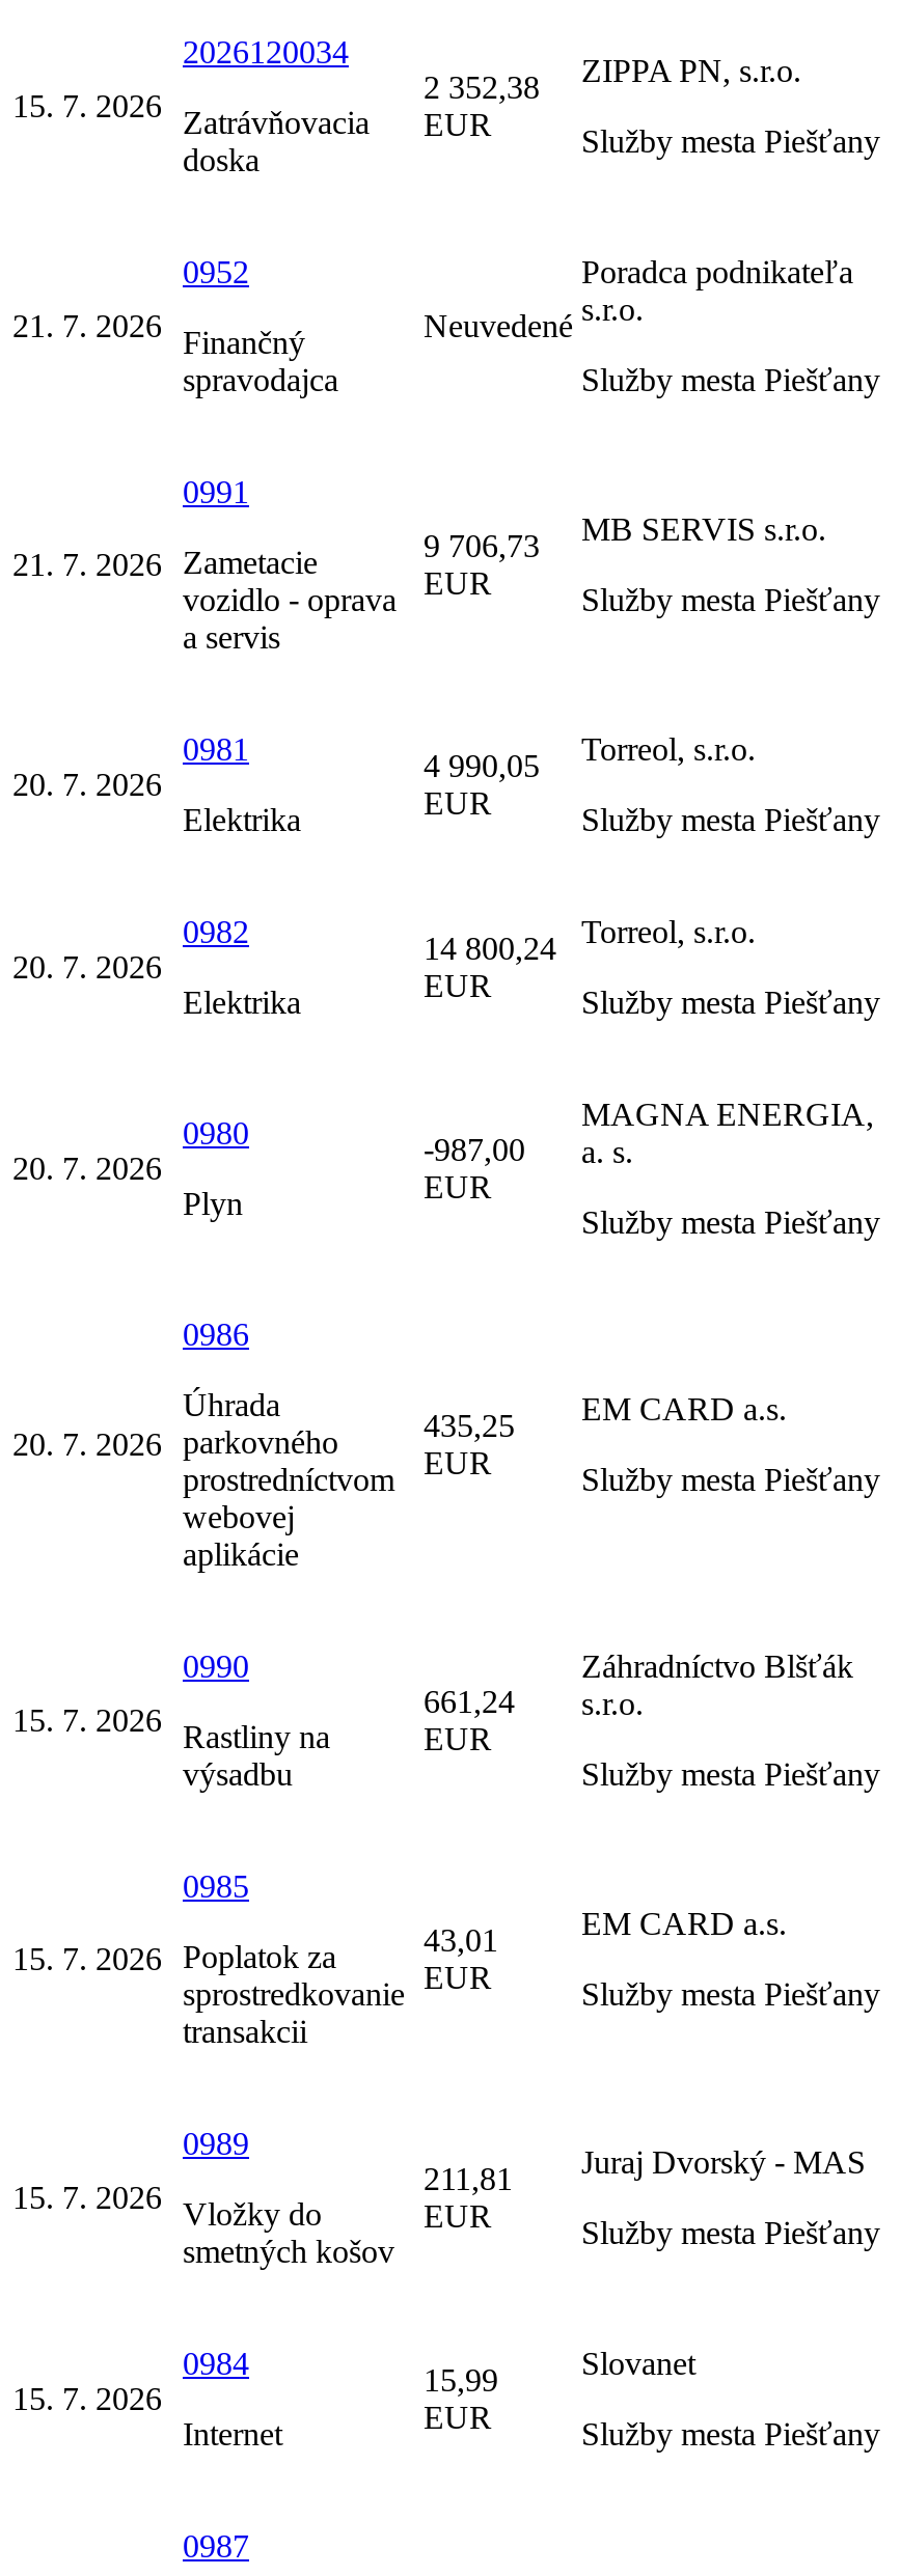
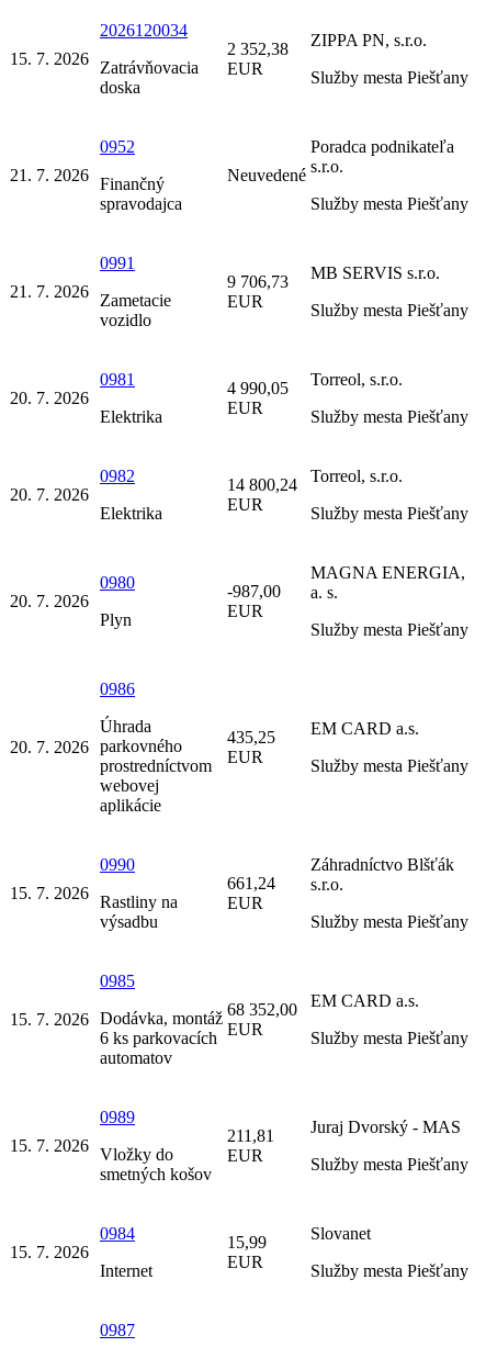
- vozidlo - oprava
- a servis
+ vozidlo

- 43,01
+ 68 352,00

- Poplatok za
- sprostredkovanie
- transakcii
+ Dodávka, montáž
+ 6 ks parkovacích
+ automatov
